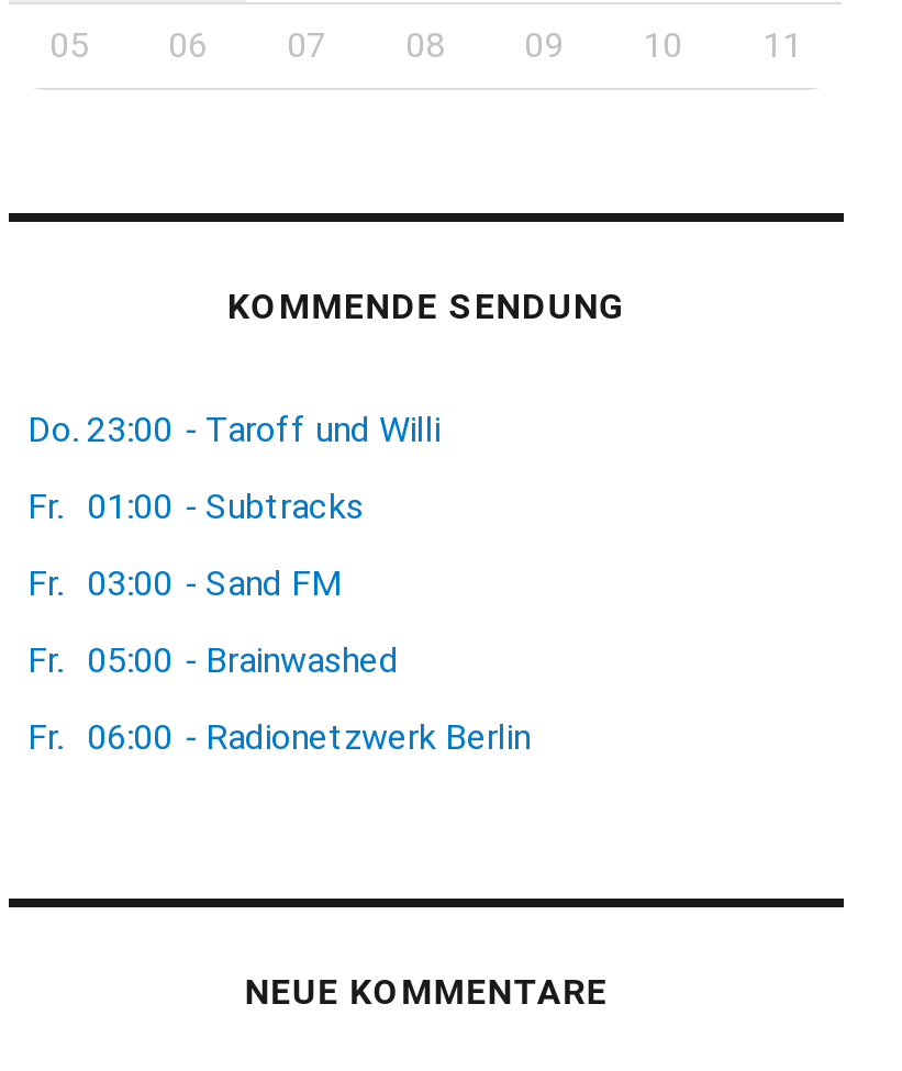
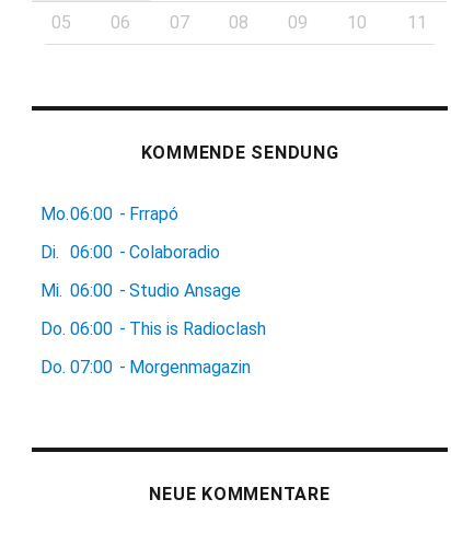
- Do. 23:00 - Taroff und Willi
+ Mo.06:00 - Frrapó

- Fr. 01:00 - Subtracks
+ Di. 06:00 - Colaboradio

- Fr. 03:00 - Sand FM
+ Mi. 06:00 - Studio Ansage

- Fr. 05:00 - Brainwashed
+ Do. 06:00 - This is Radioclash

- Fr. 06:00 - Radionetzwerk Berlin
+ Do. 07:00 - Morgenmagazin
